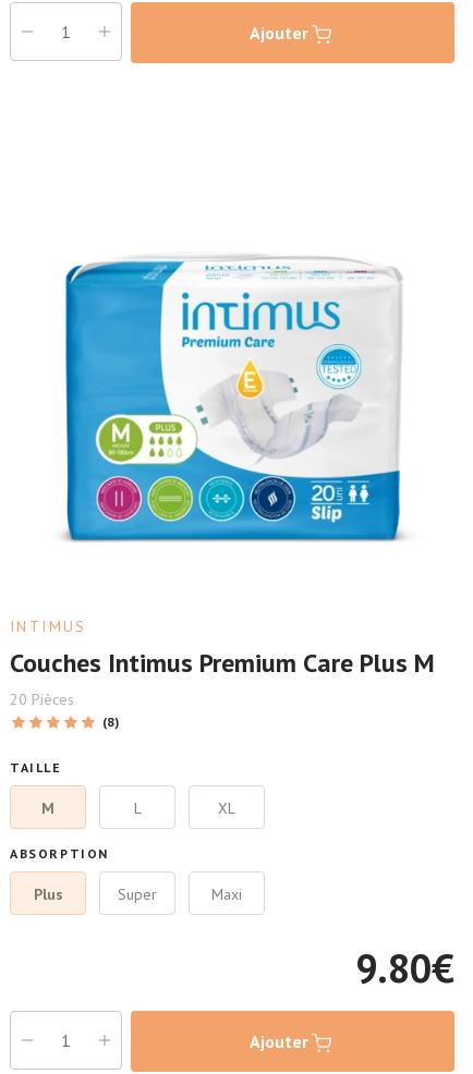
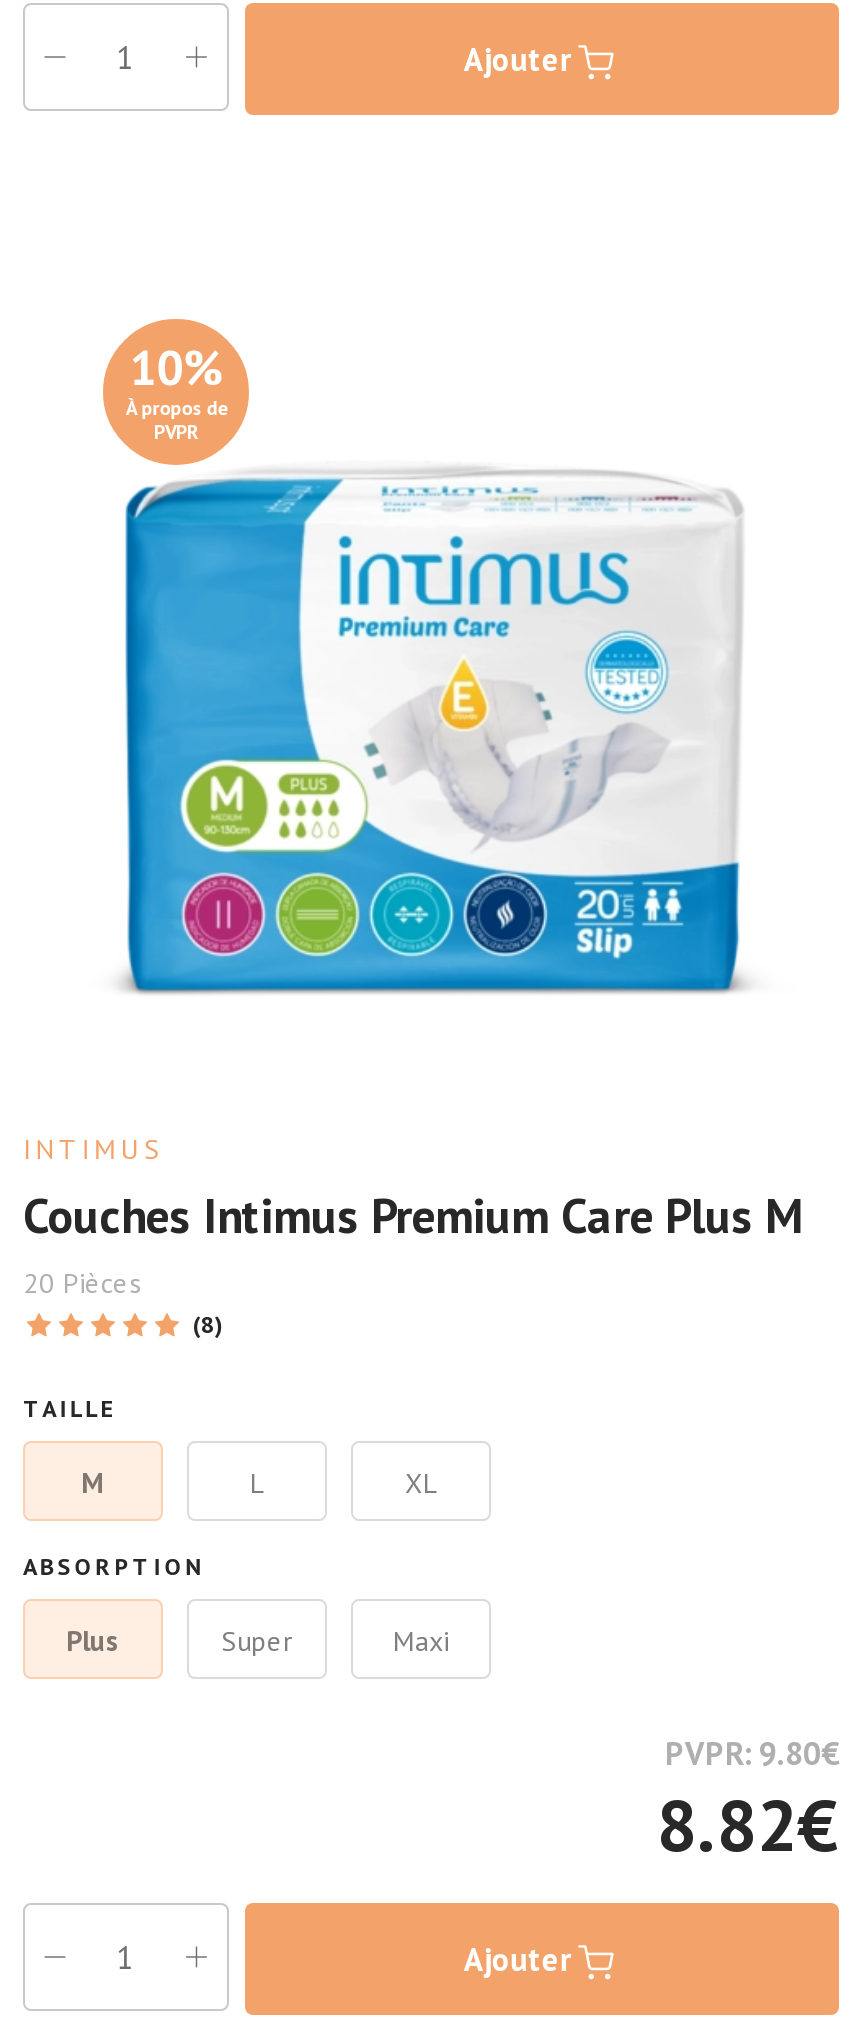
+ 10%
+ À propos de
+ PVPR

- 9.80€
+ PVPR: 9.80€
+ 8.82€
